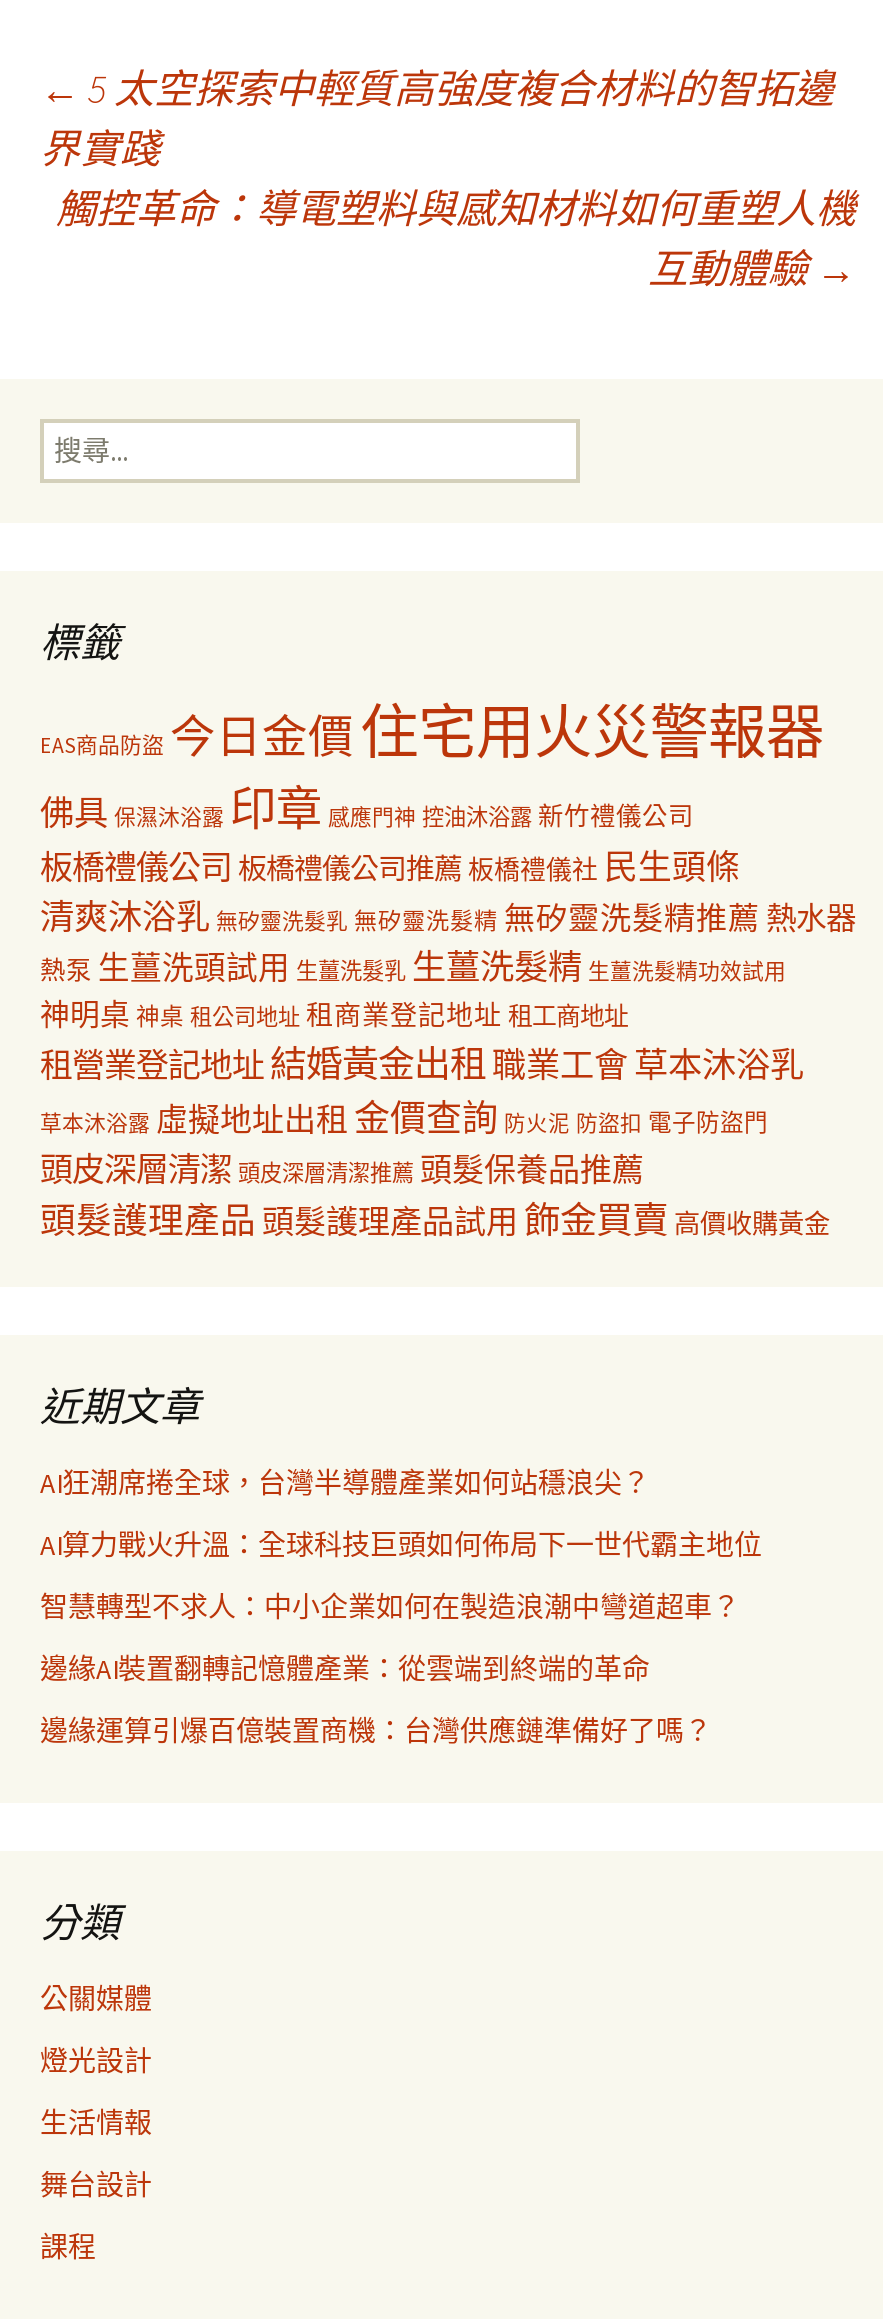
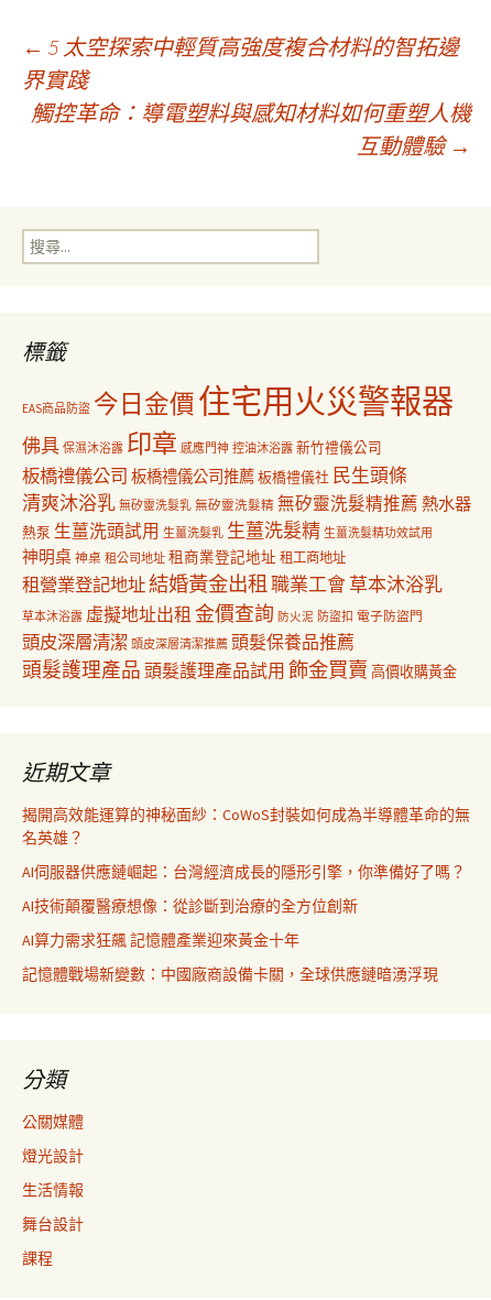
- AI狂潮席捲全球，台灣半導體產業如何站穩浪尖？
+ 揭開高效能運算的神秘面紗：CoWoS封裝如何成為半導體革命的無
+ 名英雄？

- AI算力戰火升溫：全球科技巨頭如何佈局下一世代霸主地位
+ AI伺服器供應鏈崛起：台灣經濟成長的隱形引擎，你準備好了嗎？

- 智慧轉型不求人：中小企業如何在製造浪潮中彎道超車？
+ AI技術顛覆醫療想像：從診斷到治療的全方位創新

- 邊緣AI裝置翻轉記憶體產業：從雲端到終端的革命
+ AI算力需求狂飆 記憶體產業迎來黃金十年

- 邊緣運算引爆百億裝置商機：台灣供應鏈準備好了嗎？
+ 記憶體戰場新變數：中國廠商設備卡關，全球供應鏈暗湧浮現
